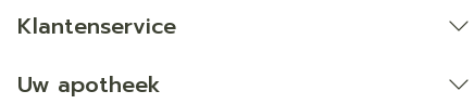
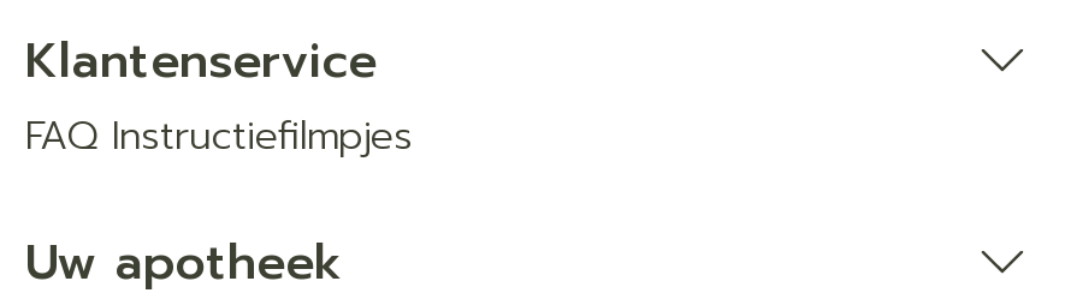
+ FAQ Instructiefilmpjes
